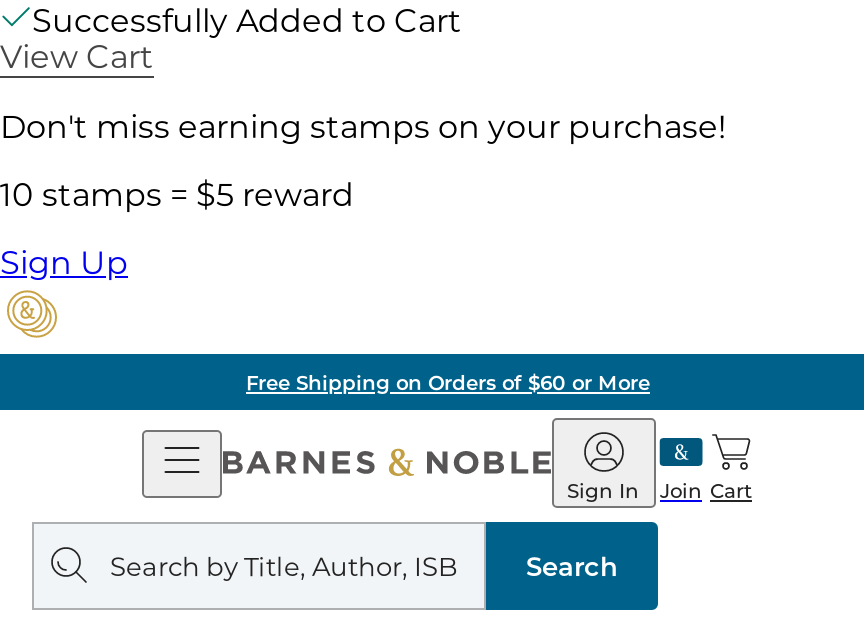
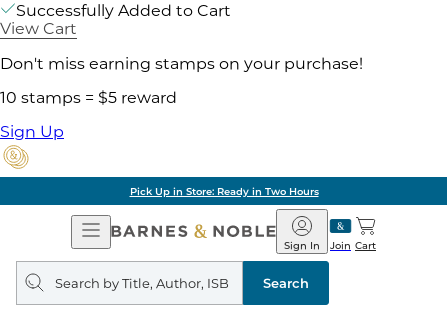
- Free Shipping on Orders of $60 or More
+ Pick Up in Store: Ready in Two Hours
